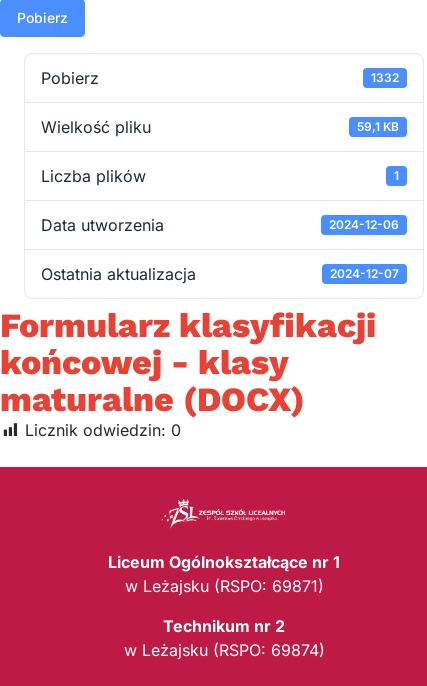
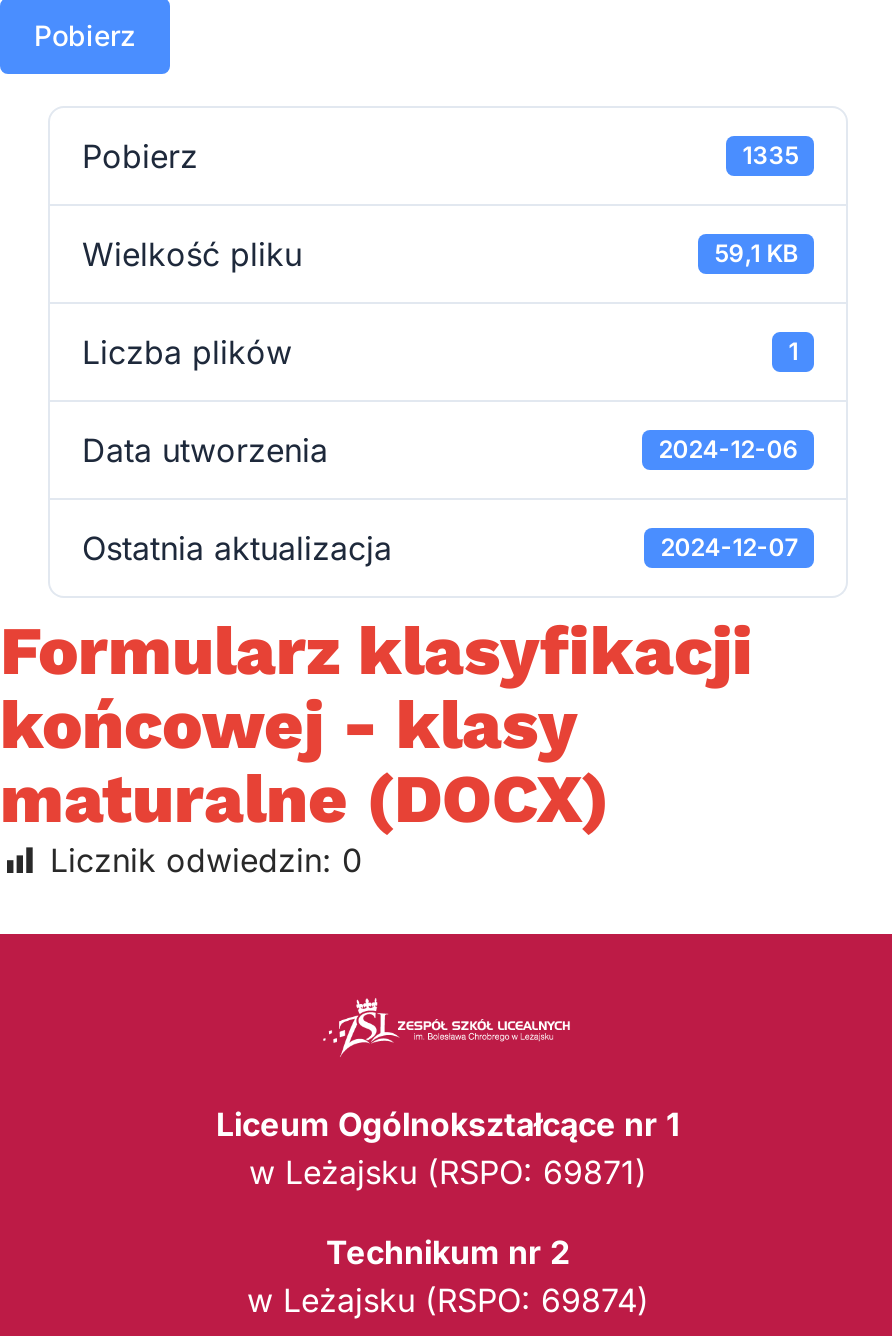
- 1332
+ 1335
